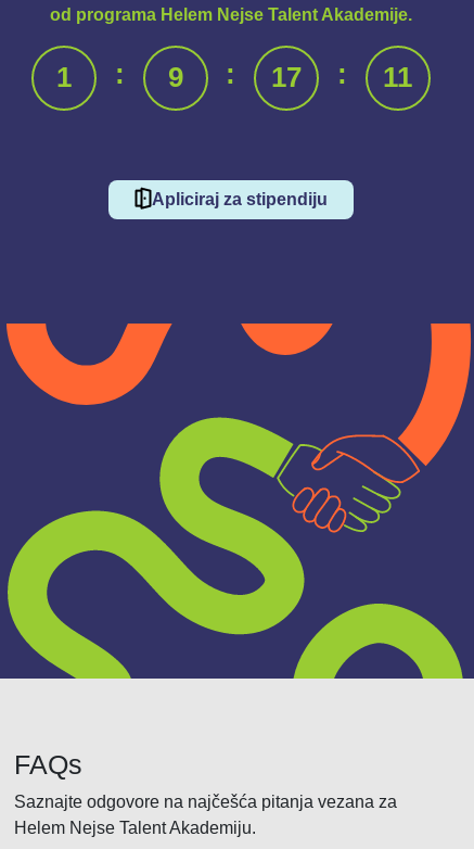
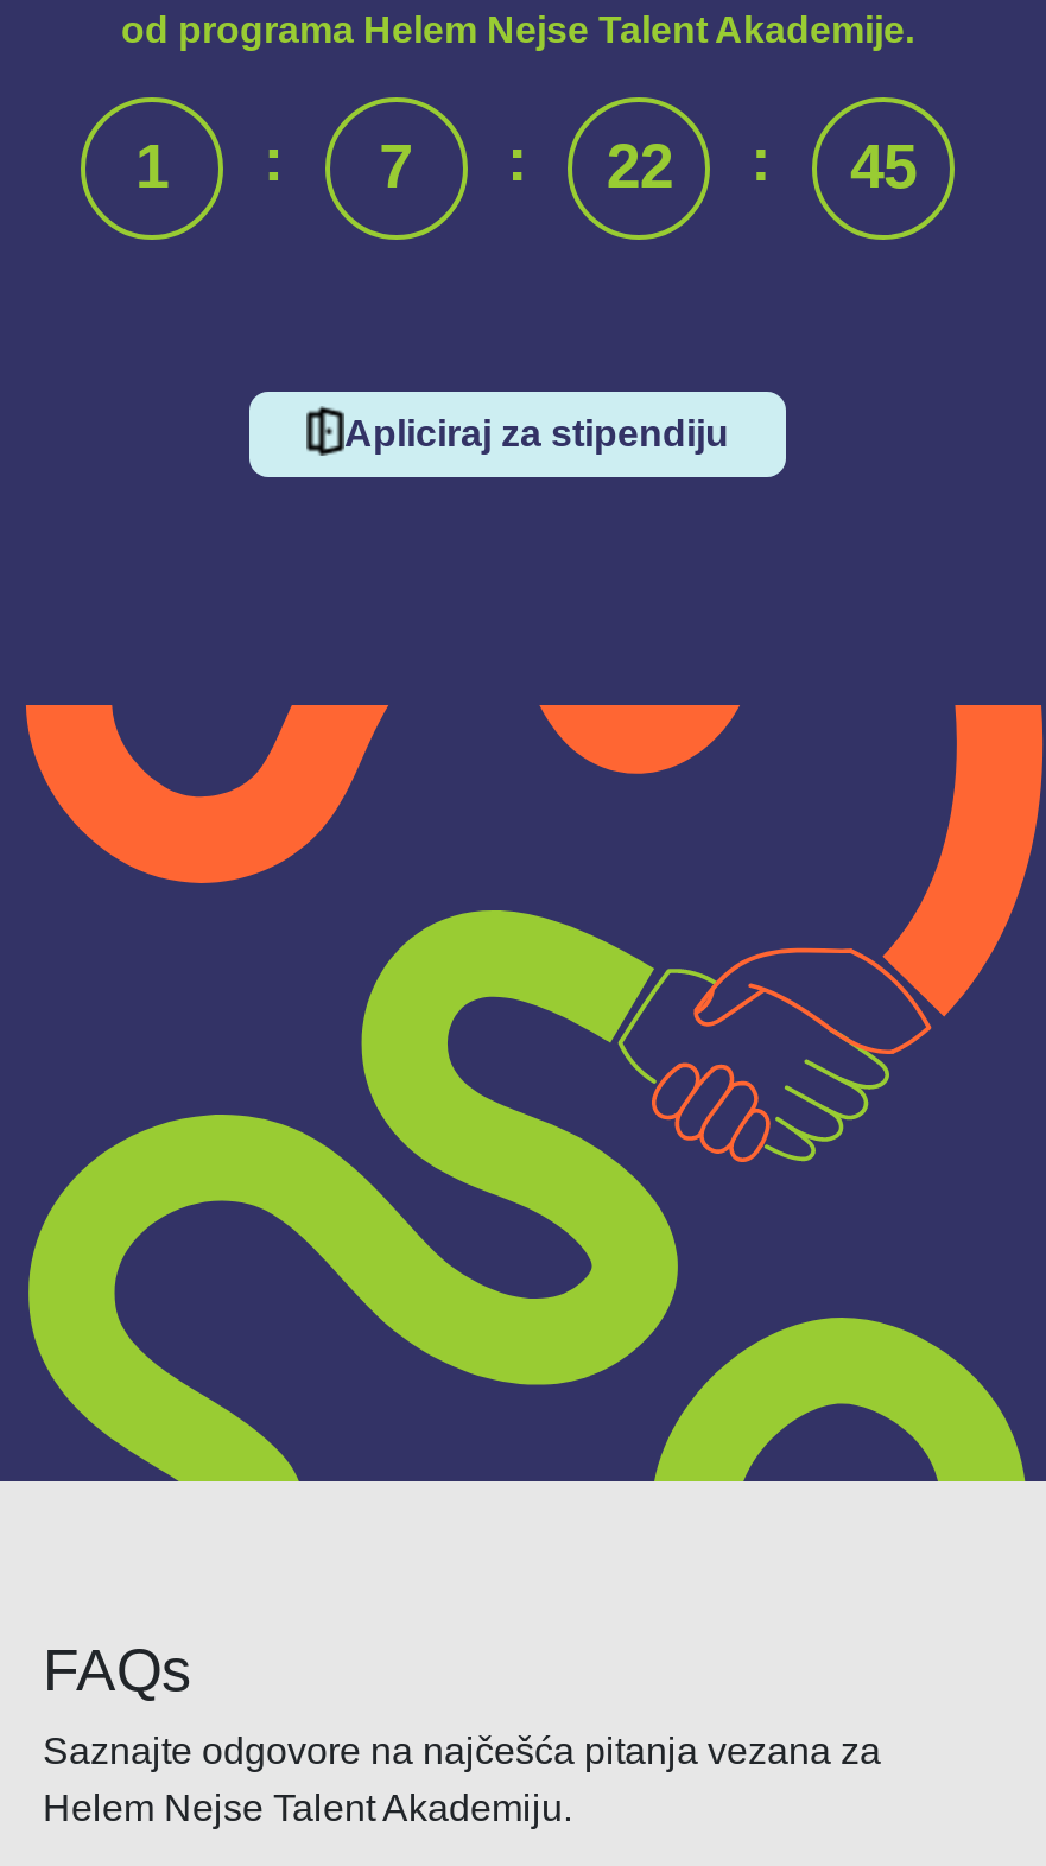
- 9
+ 7

- 17
+ 22

- 11
+ 45
